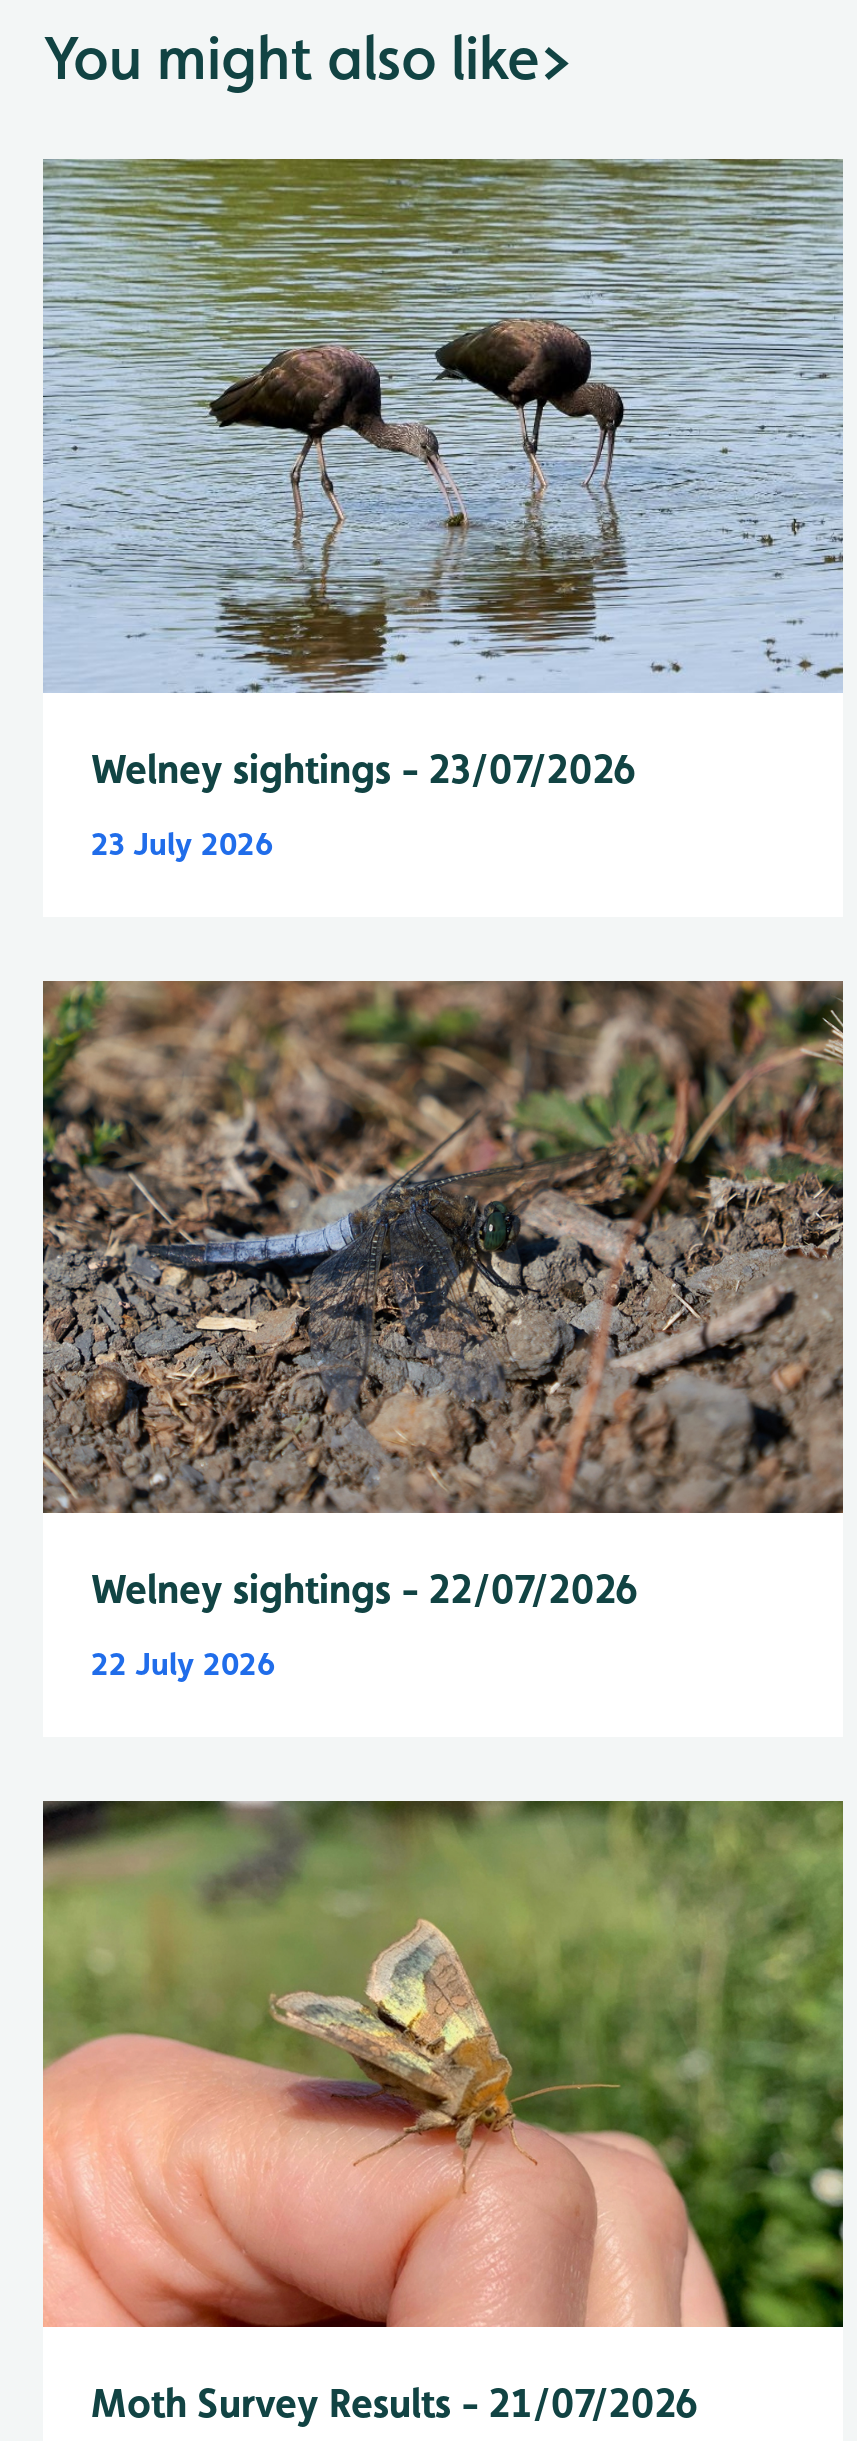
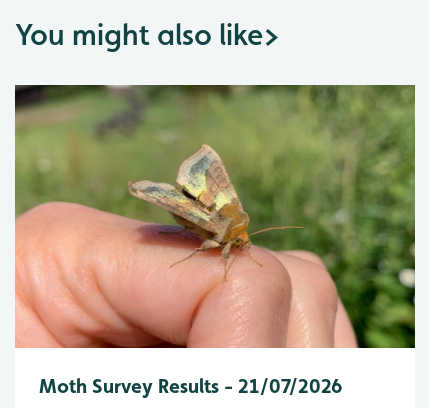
- [image]
- Welney sightings - 23/07/2026
- 23 July 2026

- [image]
- Welney sightings - 22/07/2026
- 22 July 2026
